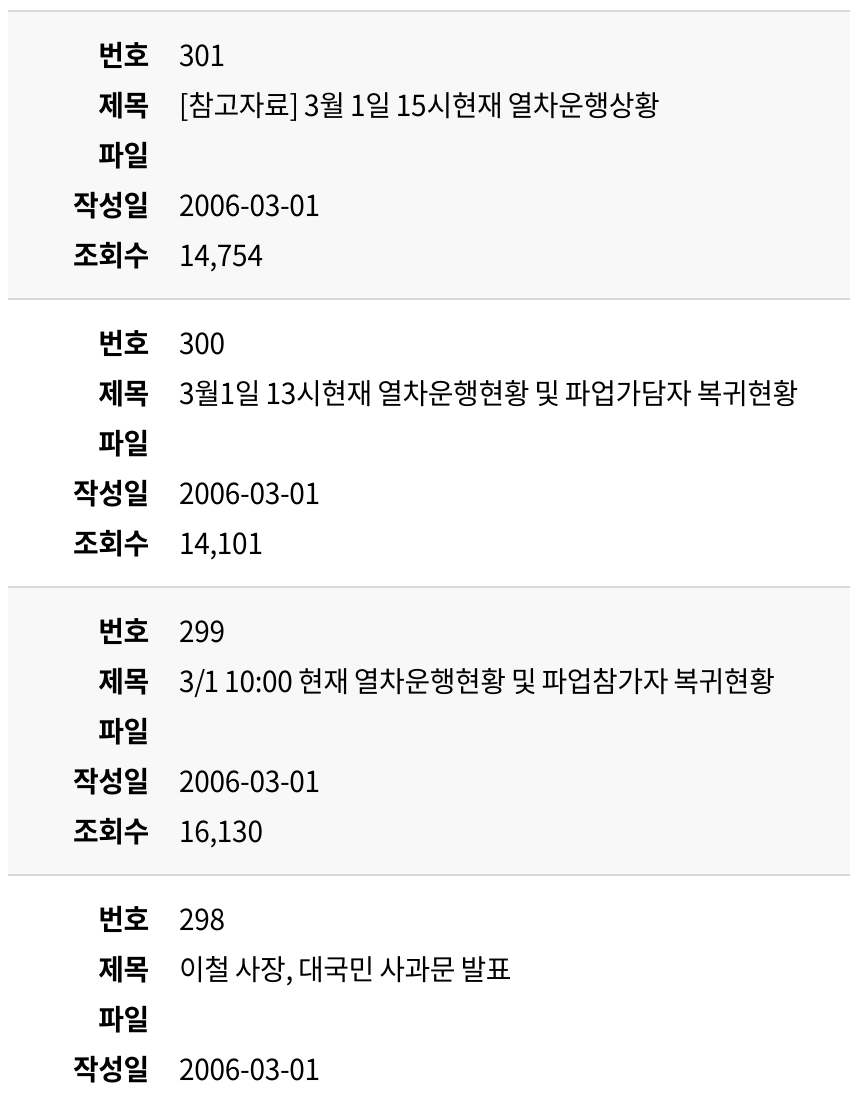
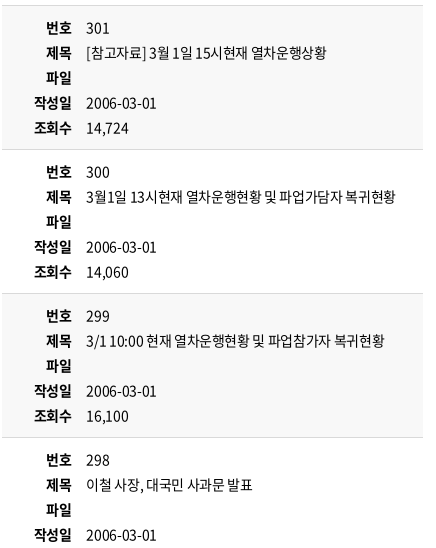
- 조회수 14,754
+ 조회수 14,724

- 조회수 14,101
+ 조회수 14,060

- 조회수 16,130
+ 조회수 16,100
